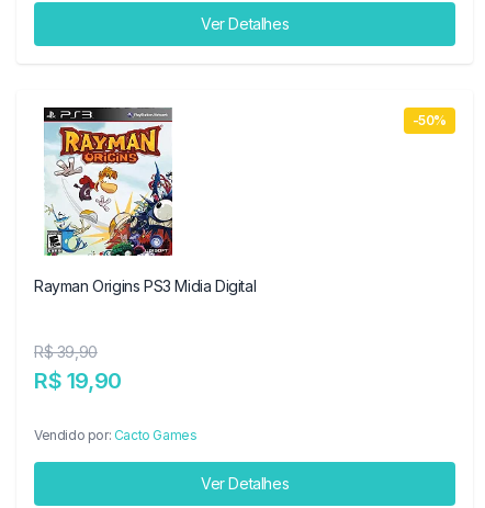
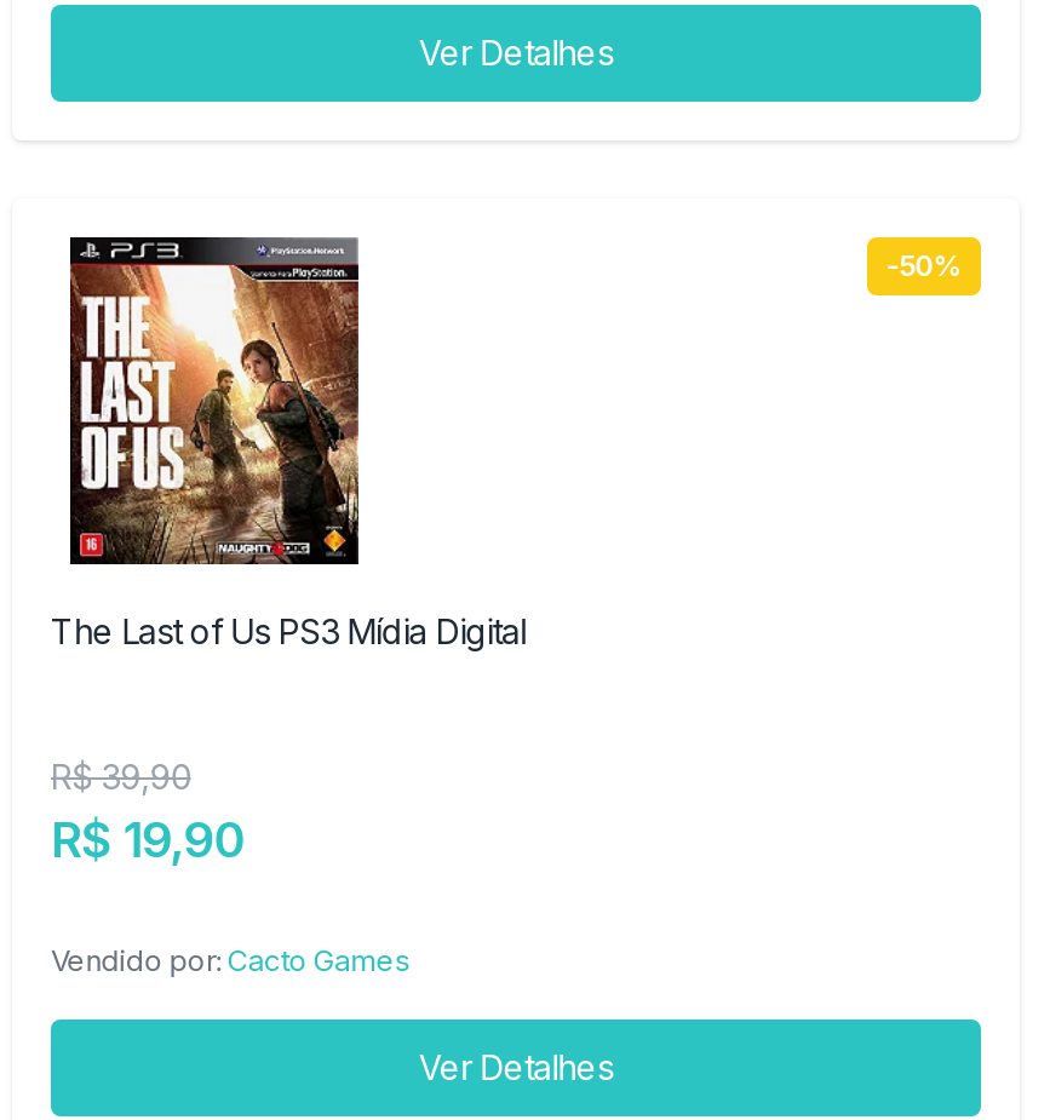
- [image]
- Rayman Origins PS3 Midia Digital
+ [image]
+ The Last of Us PS3 Mídia Digital
